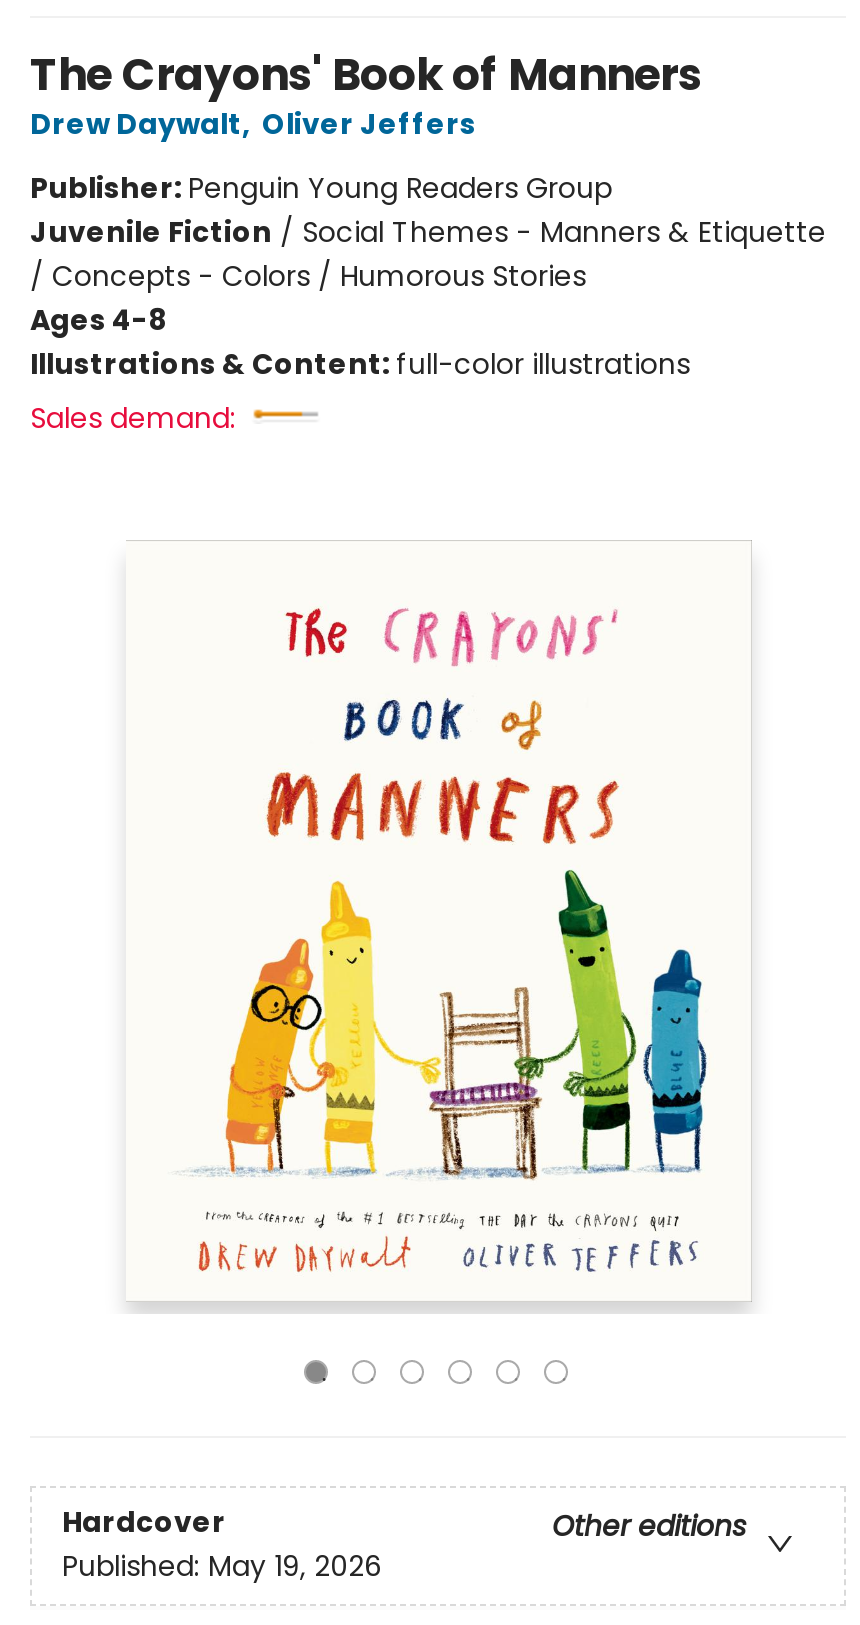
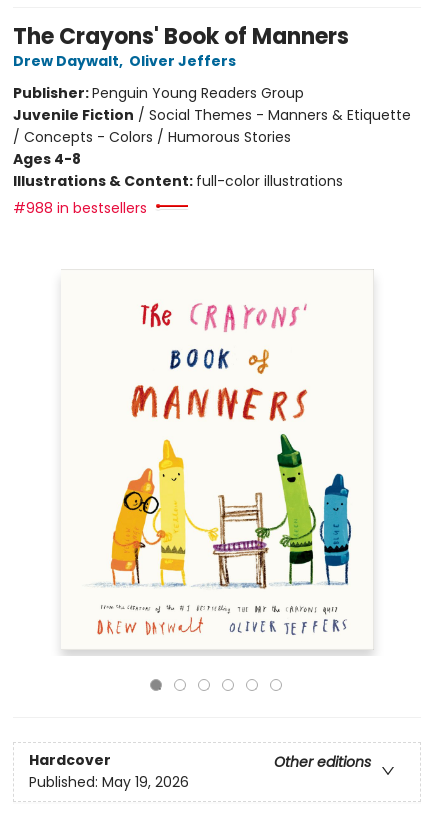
- Sales demand:
+ #988 in bestsellers
